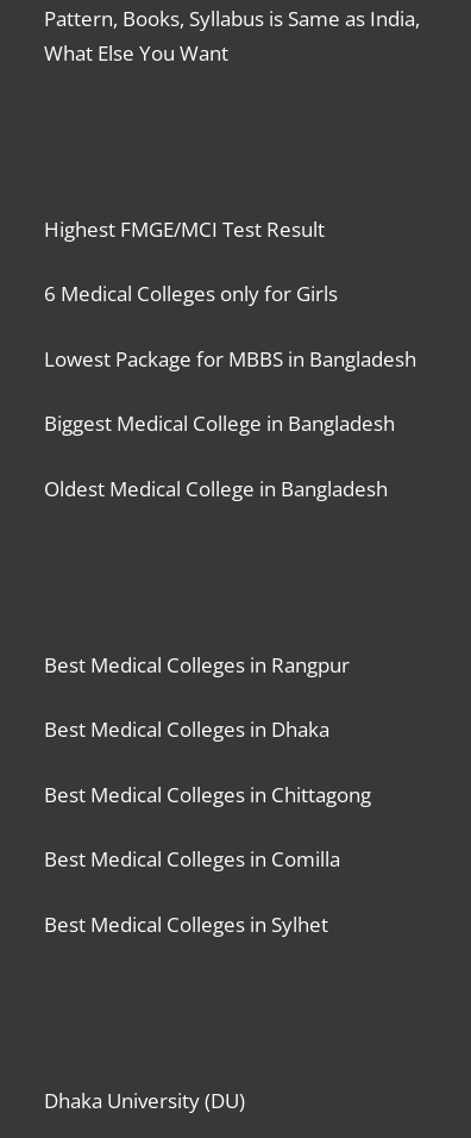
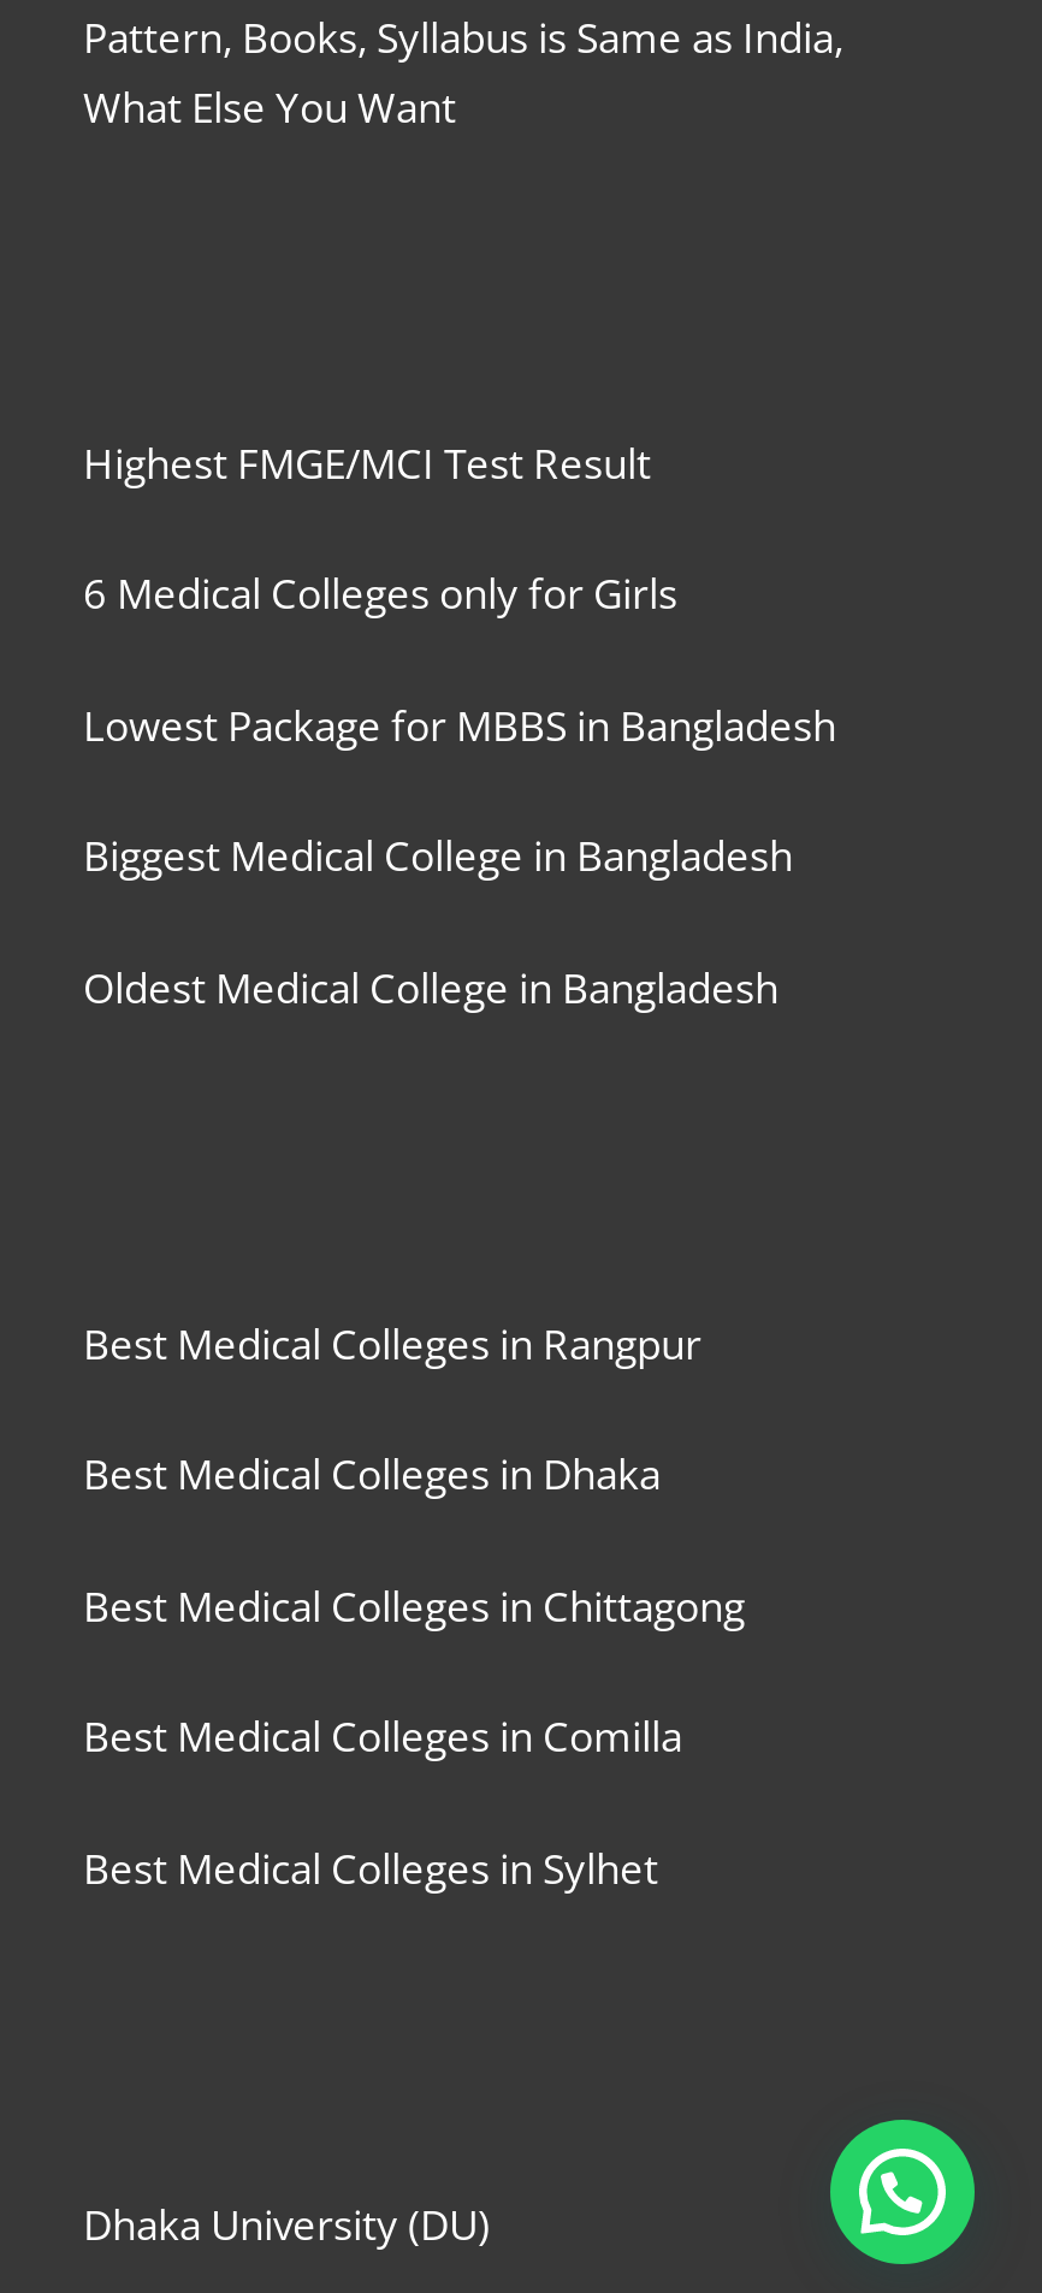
+ [image]
